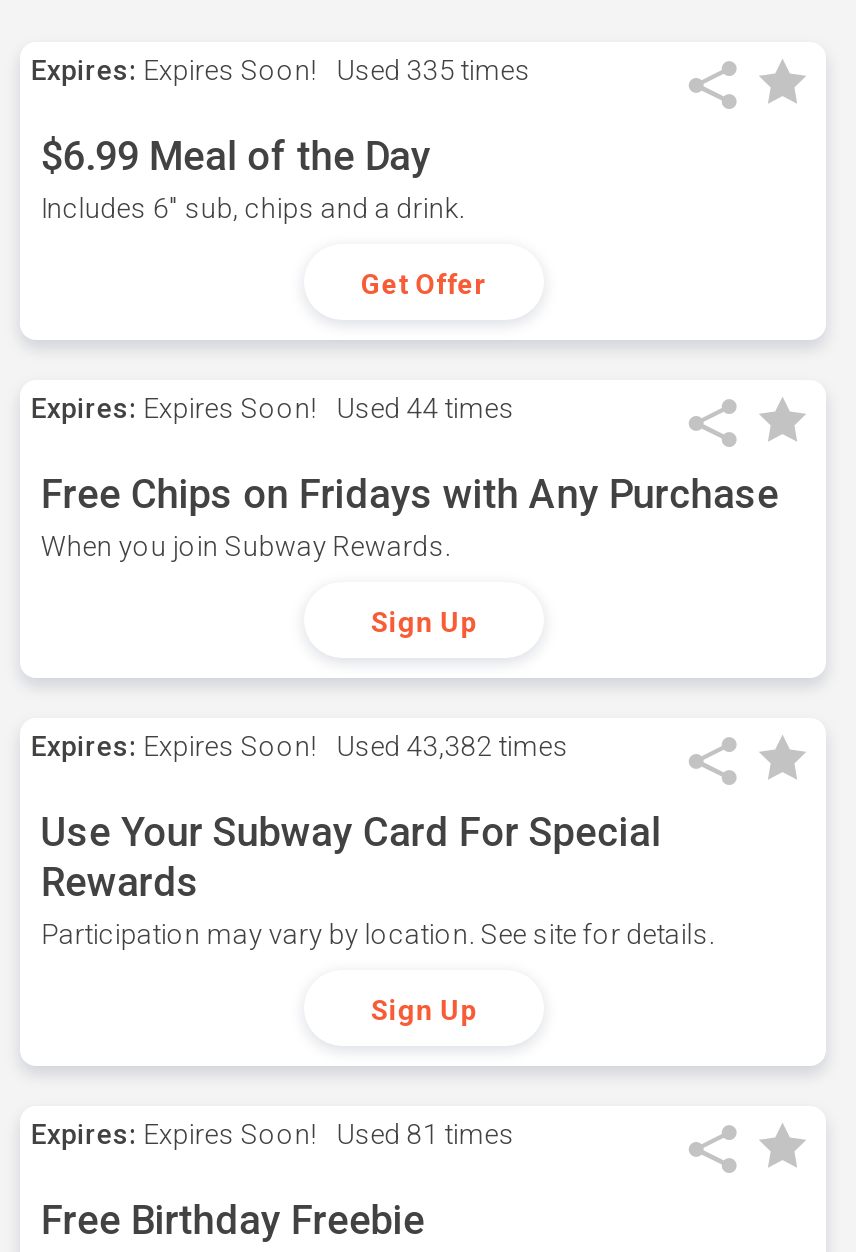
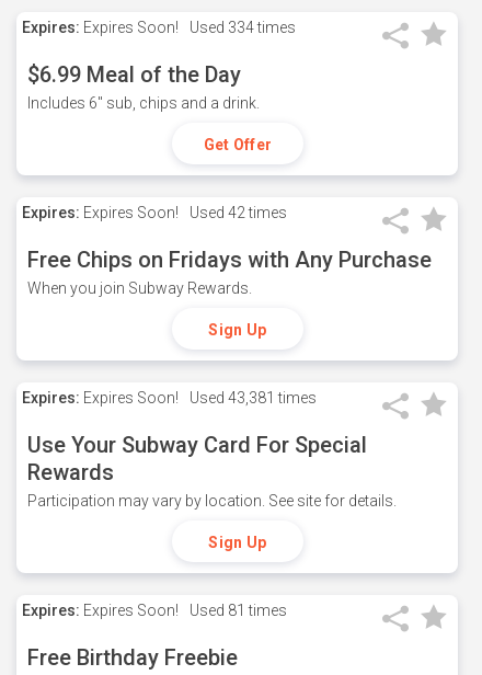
- Expires: Expires Soon! Used 335 times
+ Expires: Expires Soon! Used 334 times

- Expires: Expires Soon! Used 44 times
+ Expires: Expires Soon! Used 42 times

- Expires: Expires Soon! Used 43,382 times
+ Expires: Expires Soon! Used 43,381 times
